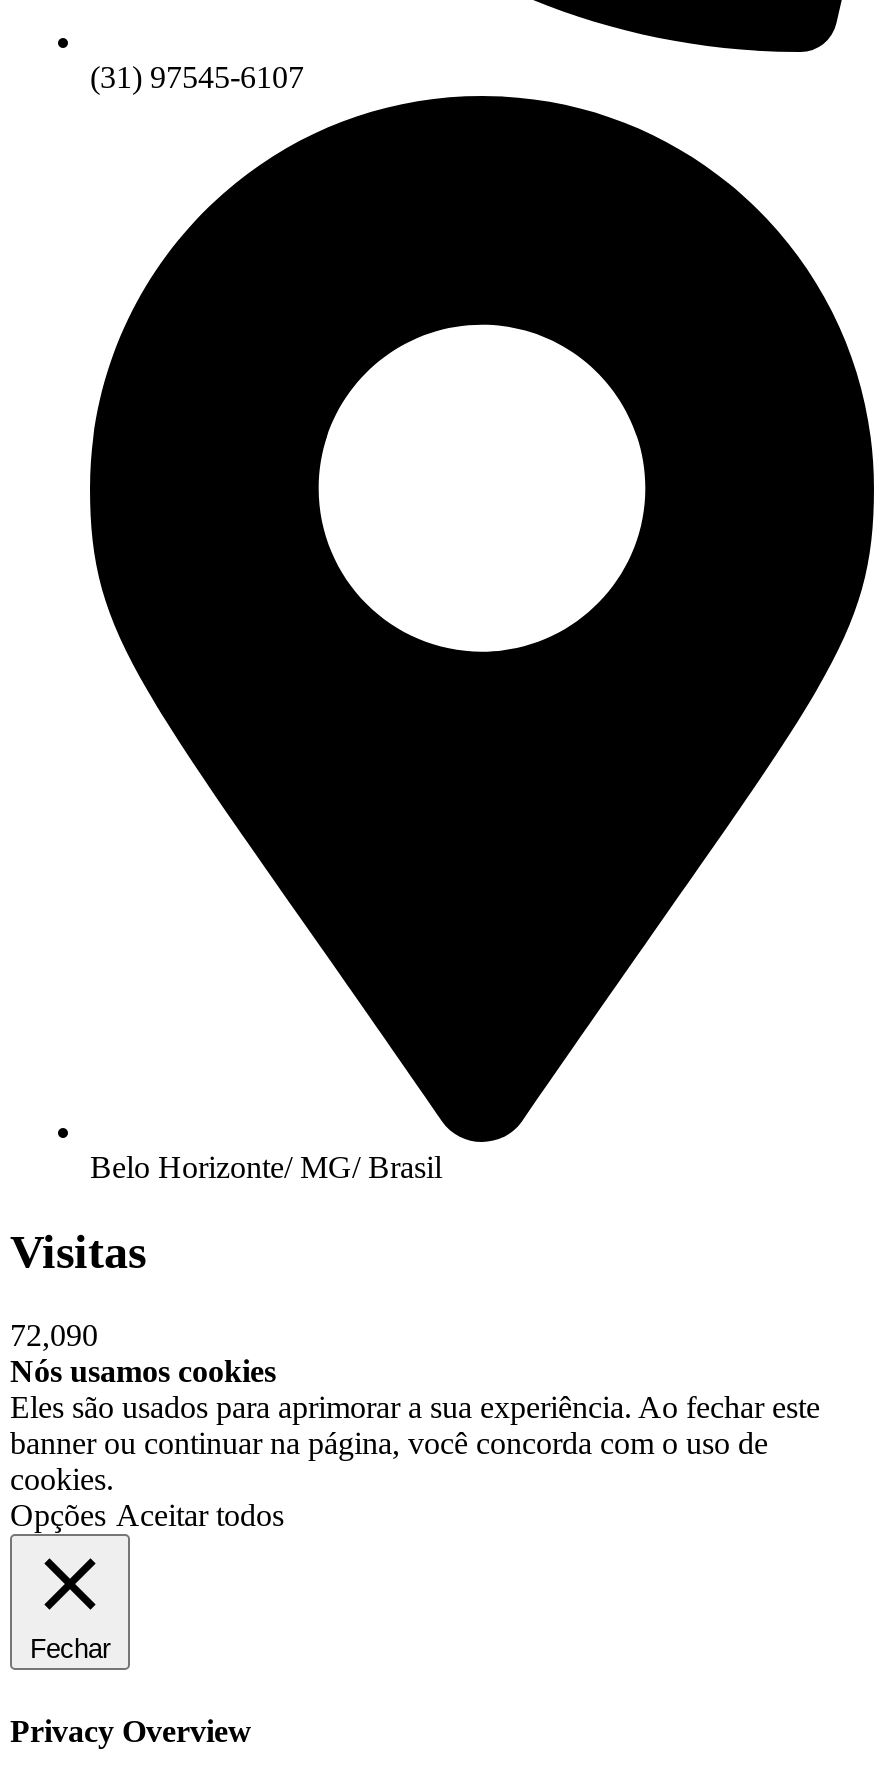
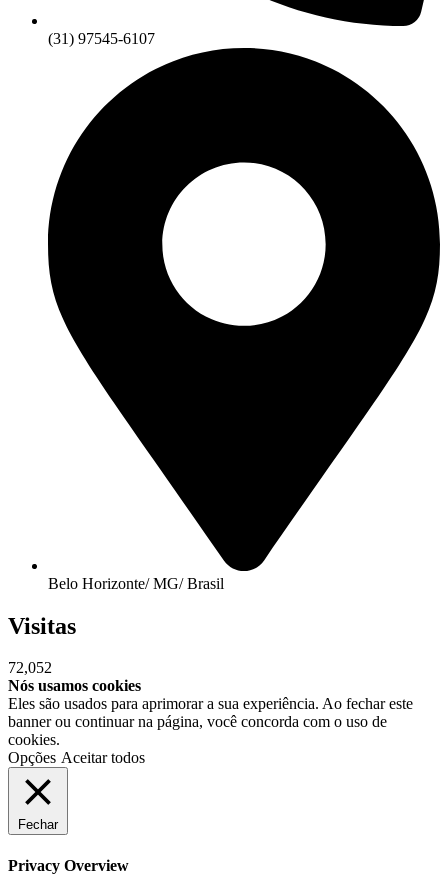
- 72,090
+ 72,052
